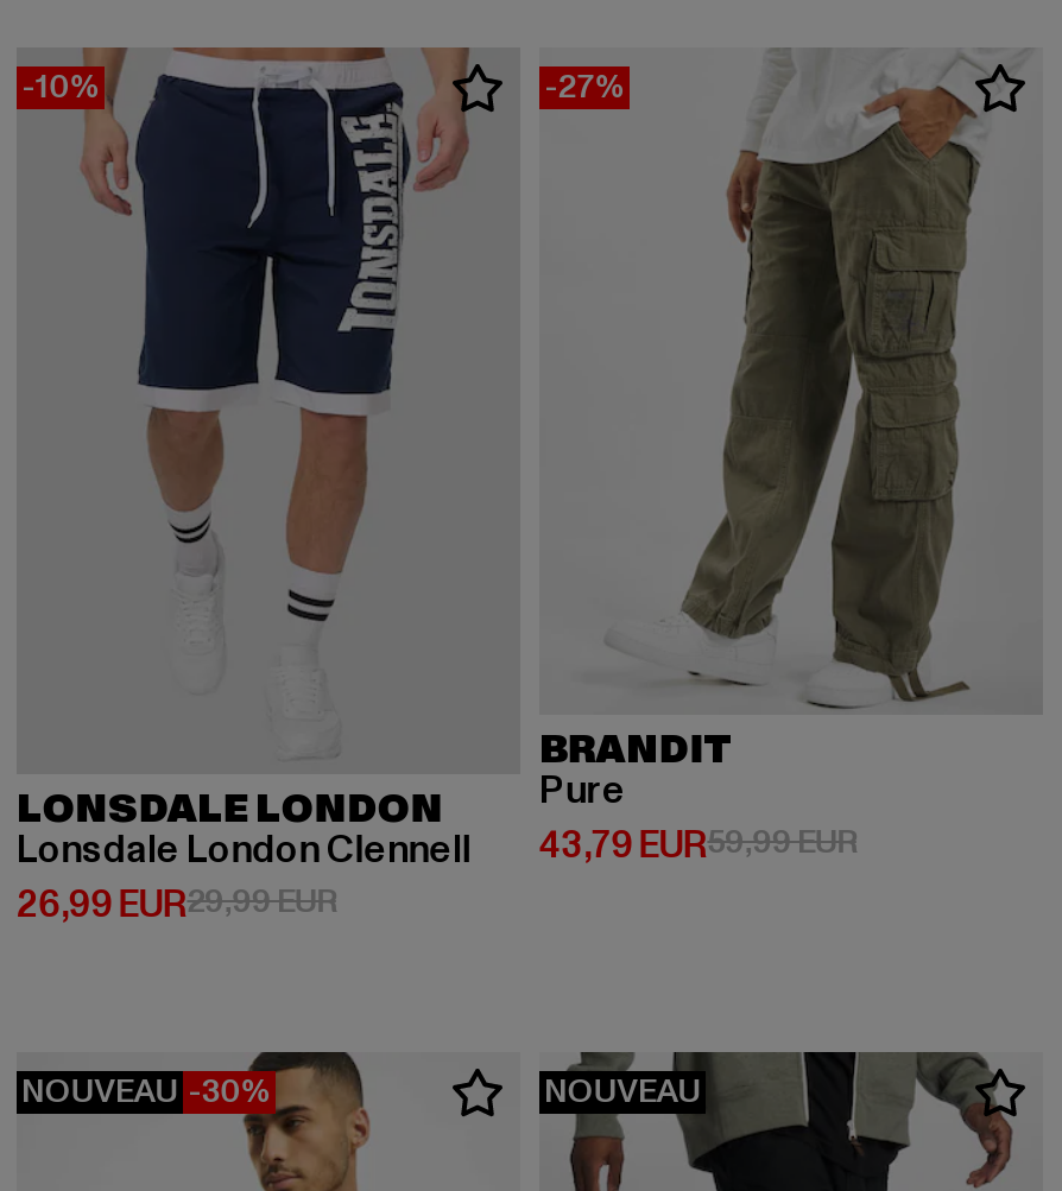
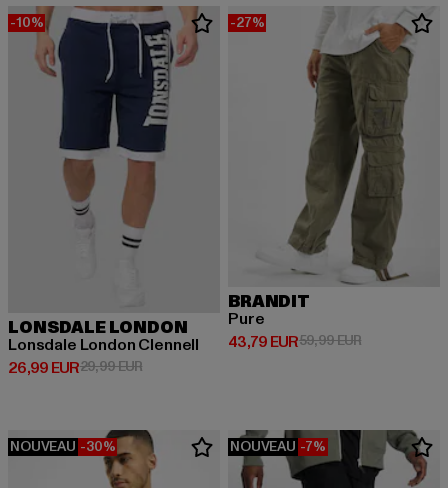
- NOUVEAU
+ NOUVEAU -7%
